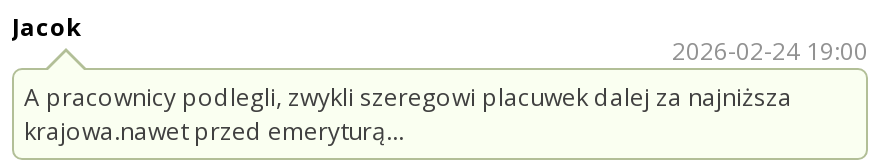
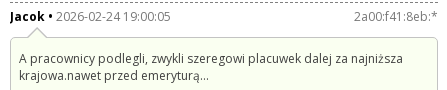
- 2026-02-24 19:00
+ 2026-02-24 19:00:05
+ 2a00:f41:8eb:*
